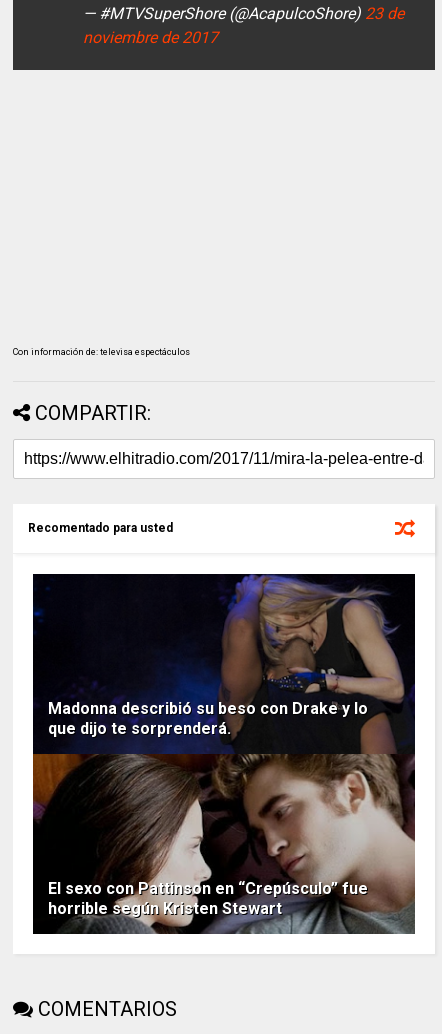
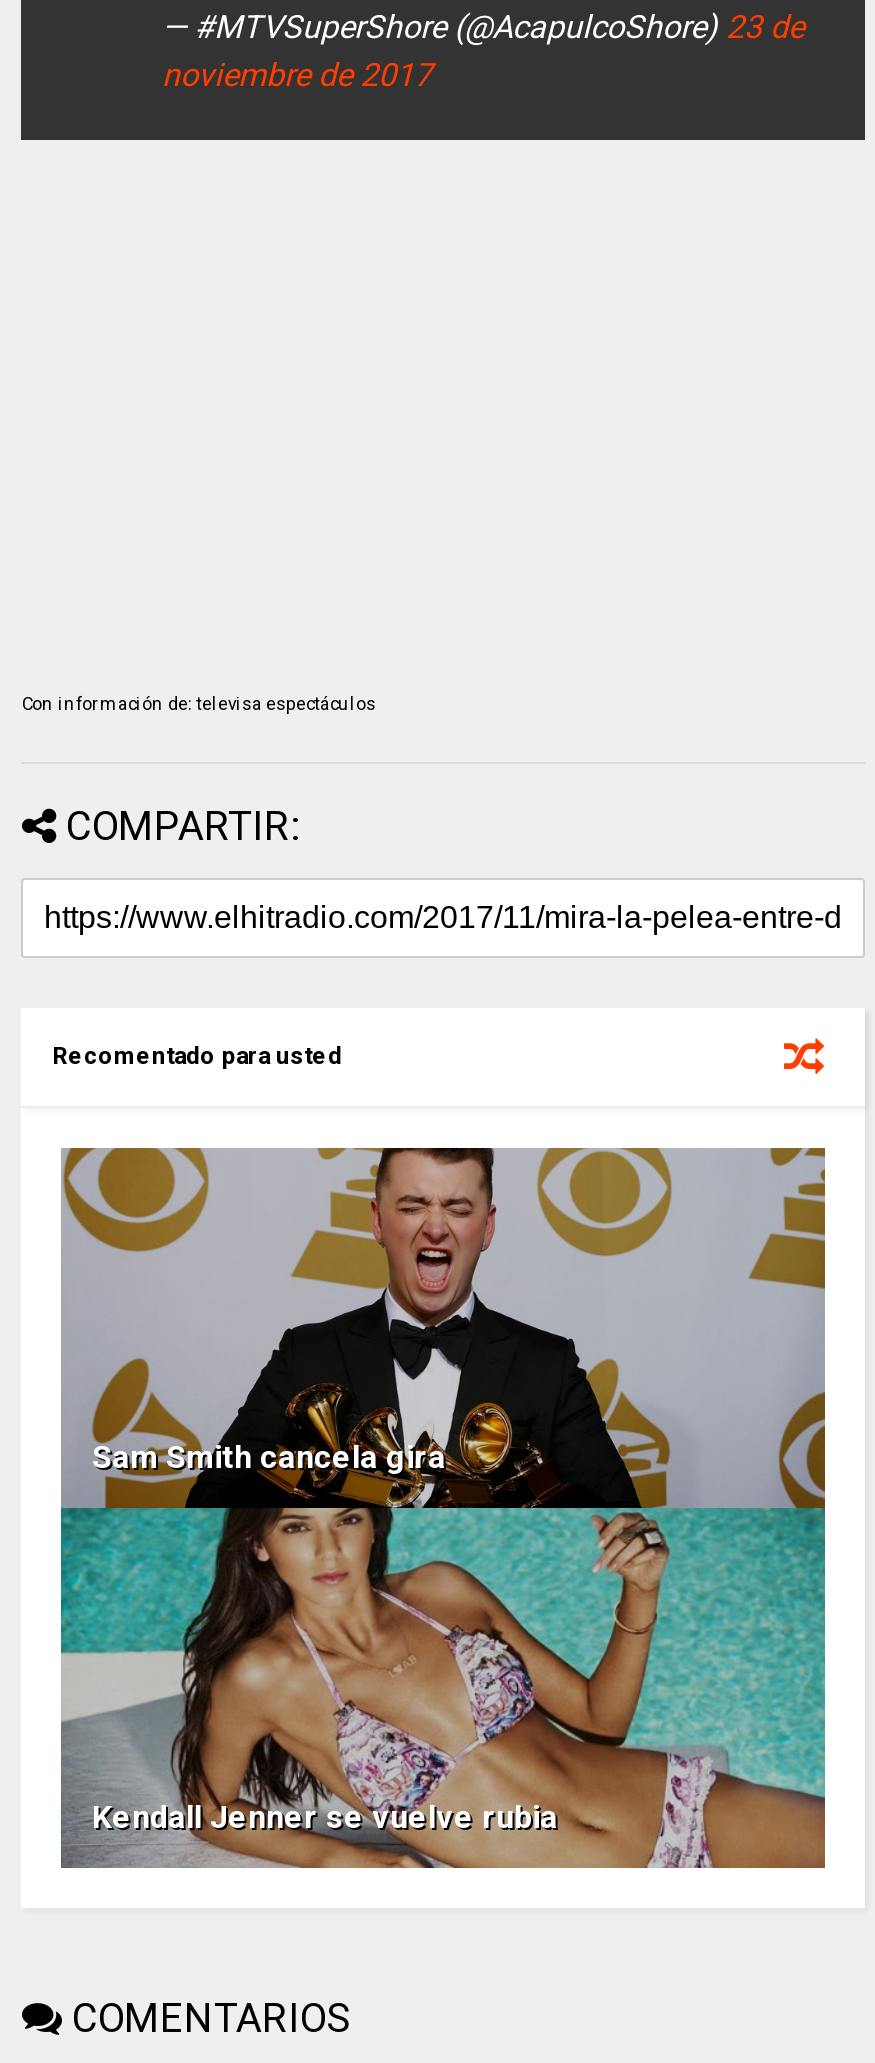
- [image]
- Madonna describió su beso con Drake y lo
- que dijo te sorprenderá.
+ [image]
+ Sam Smith cancela gira

- El sexo con Pattinson en “Crepúsculo” fue
- horrible según Kristen Stewart
+ Kendall Jenner se vuelve rubia
